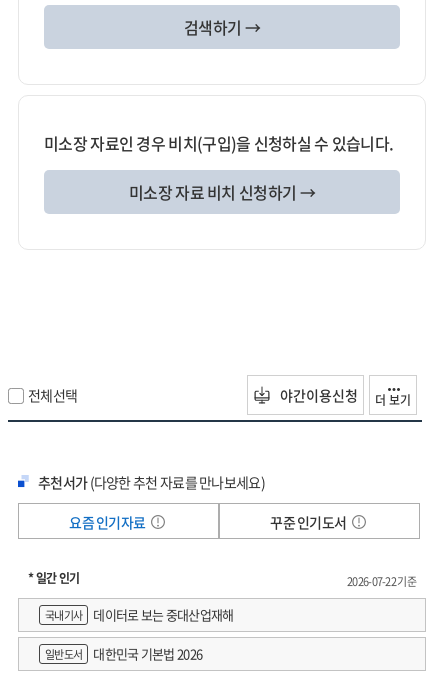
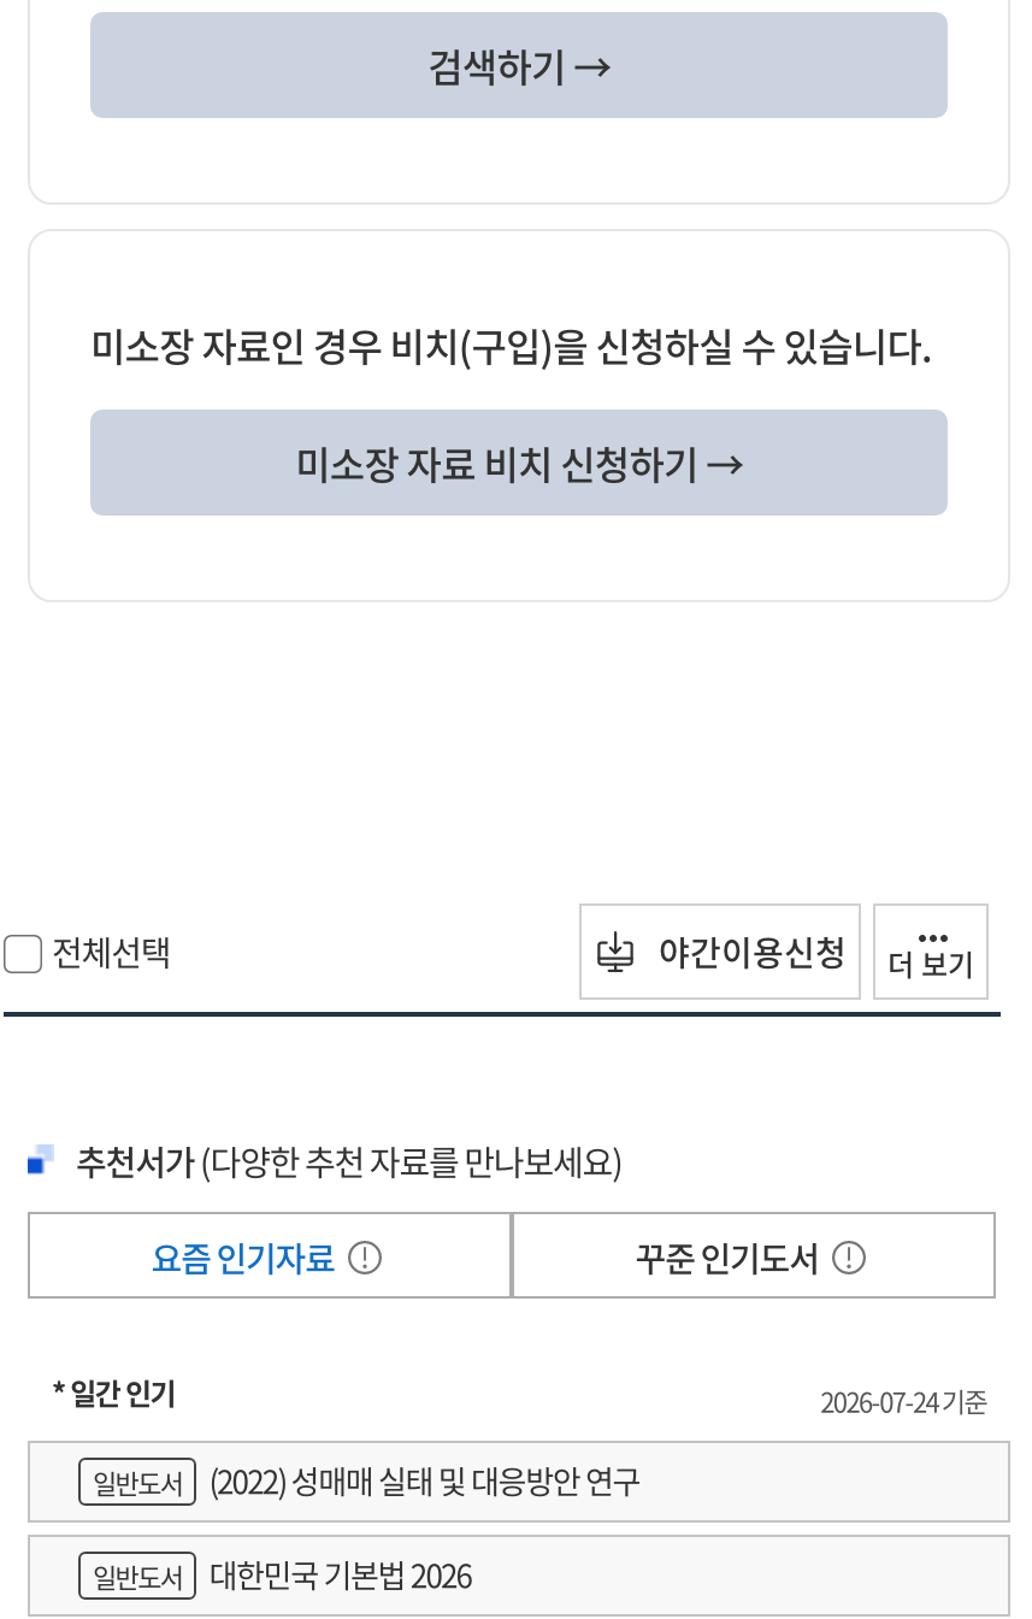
- 2026-07-22 기준
+ 2026-07-24 기준

- 국내기사
- 데이터로 보는 중대산업재해
+ 일반도서
+ (2022) 성매매 실태 및 대응방안 연구
